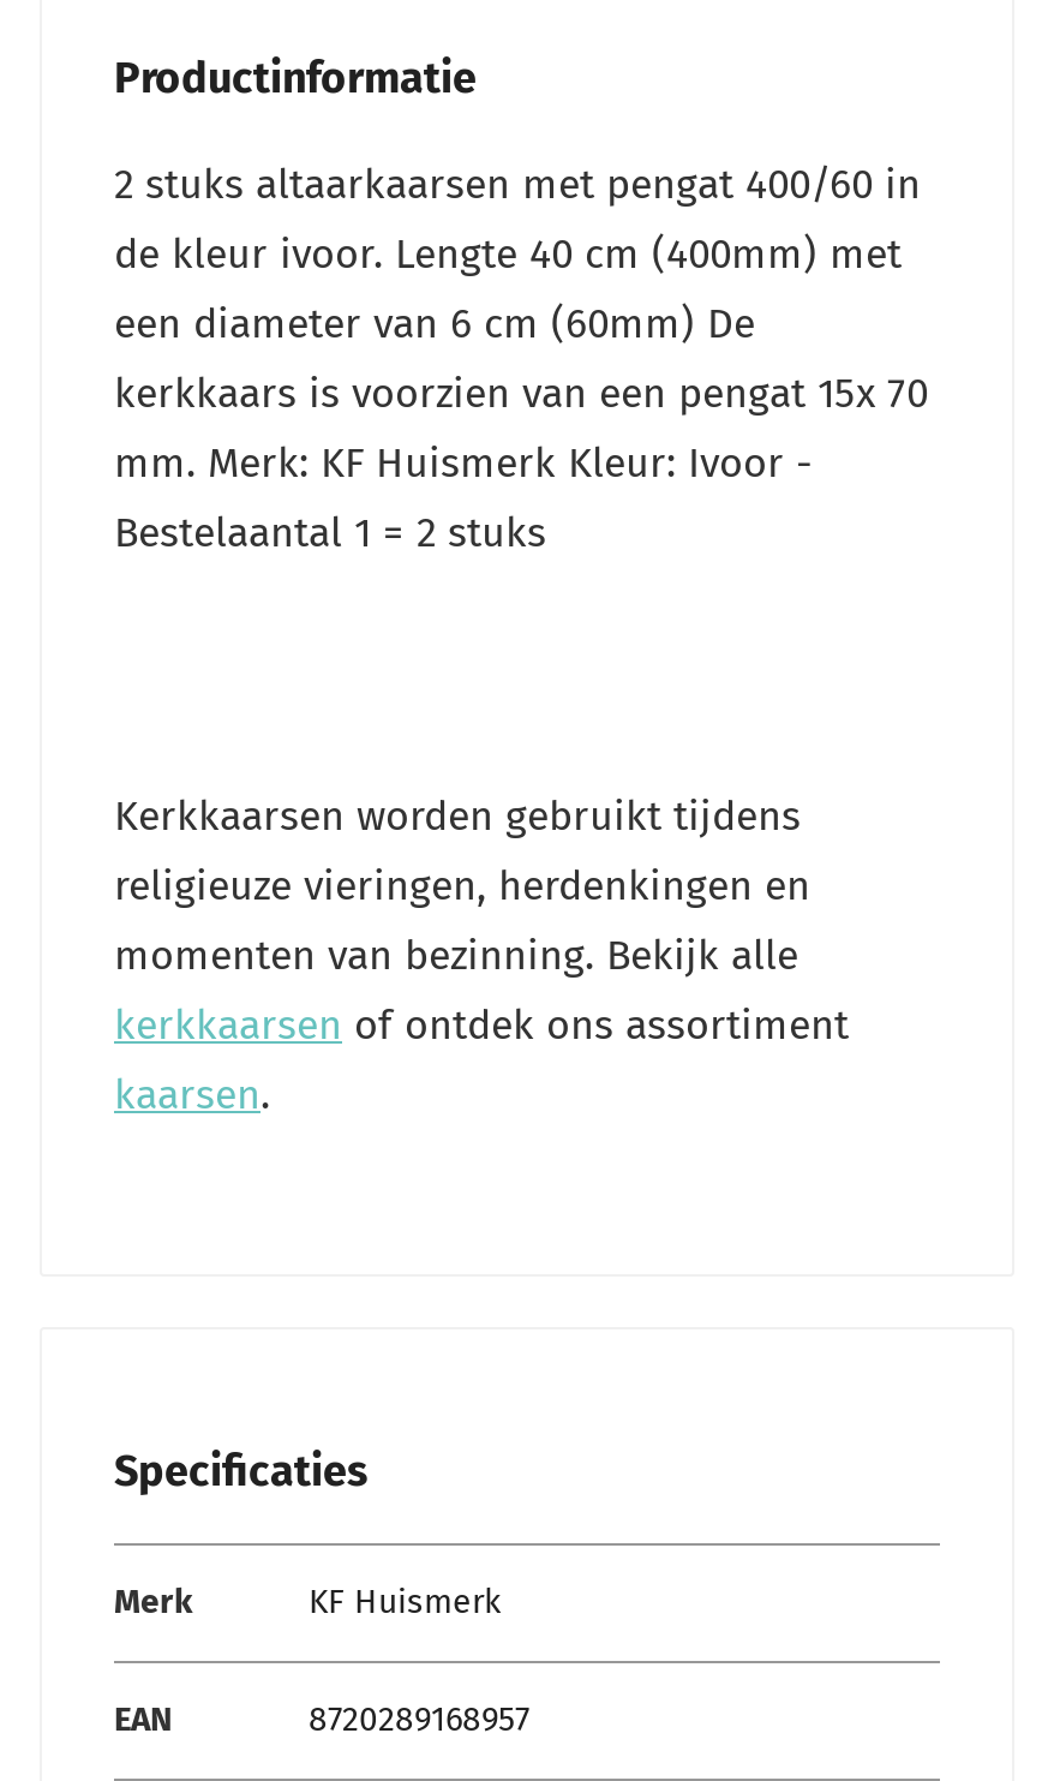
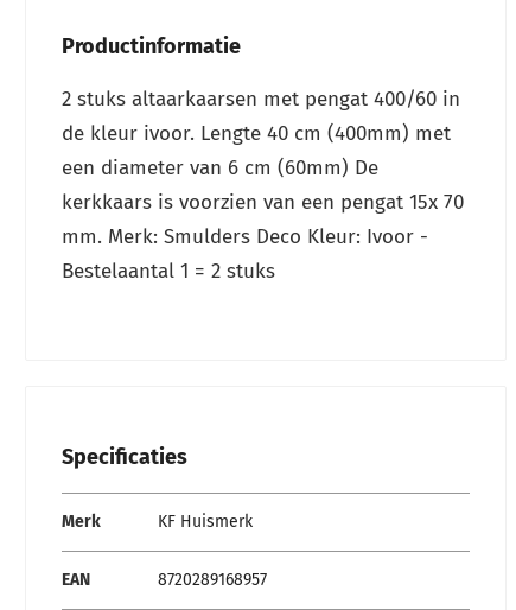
- mm. Merk: KF Huismerk Kleur: Ivoor -
+ mm. Merk: Smulders Deco Kleur: Ivoor -

- Kerkkaarsen worden gebruikt tijdens
- religieuze vieringen, herdenkingen en
- momenten van bezinning. Bekijk alle
- kerkkaarsen of ontdek ons assortiment
- kaarsen.
